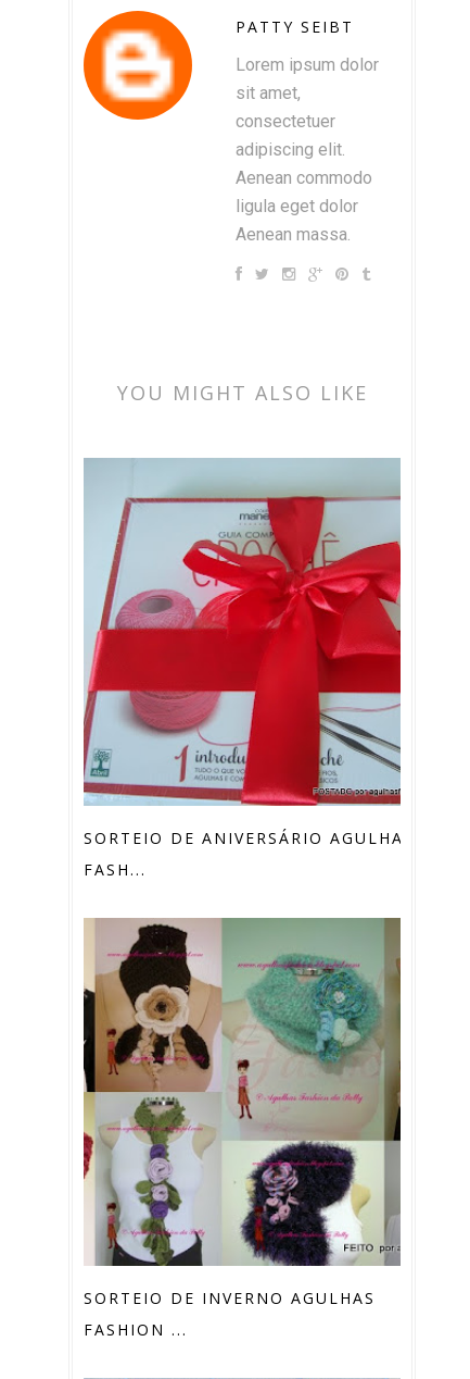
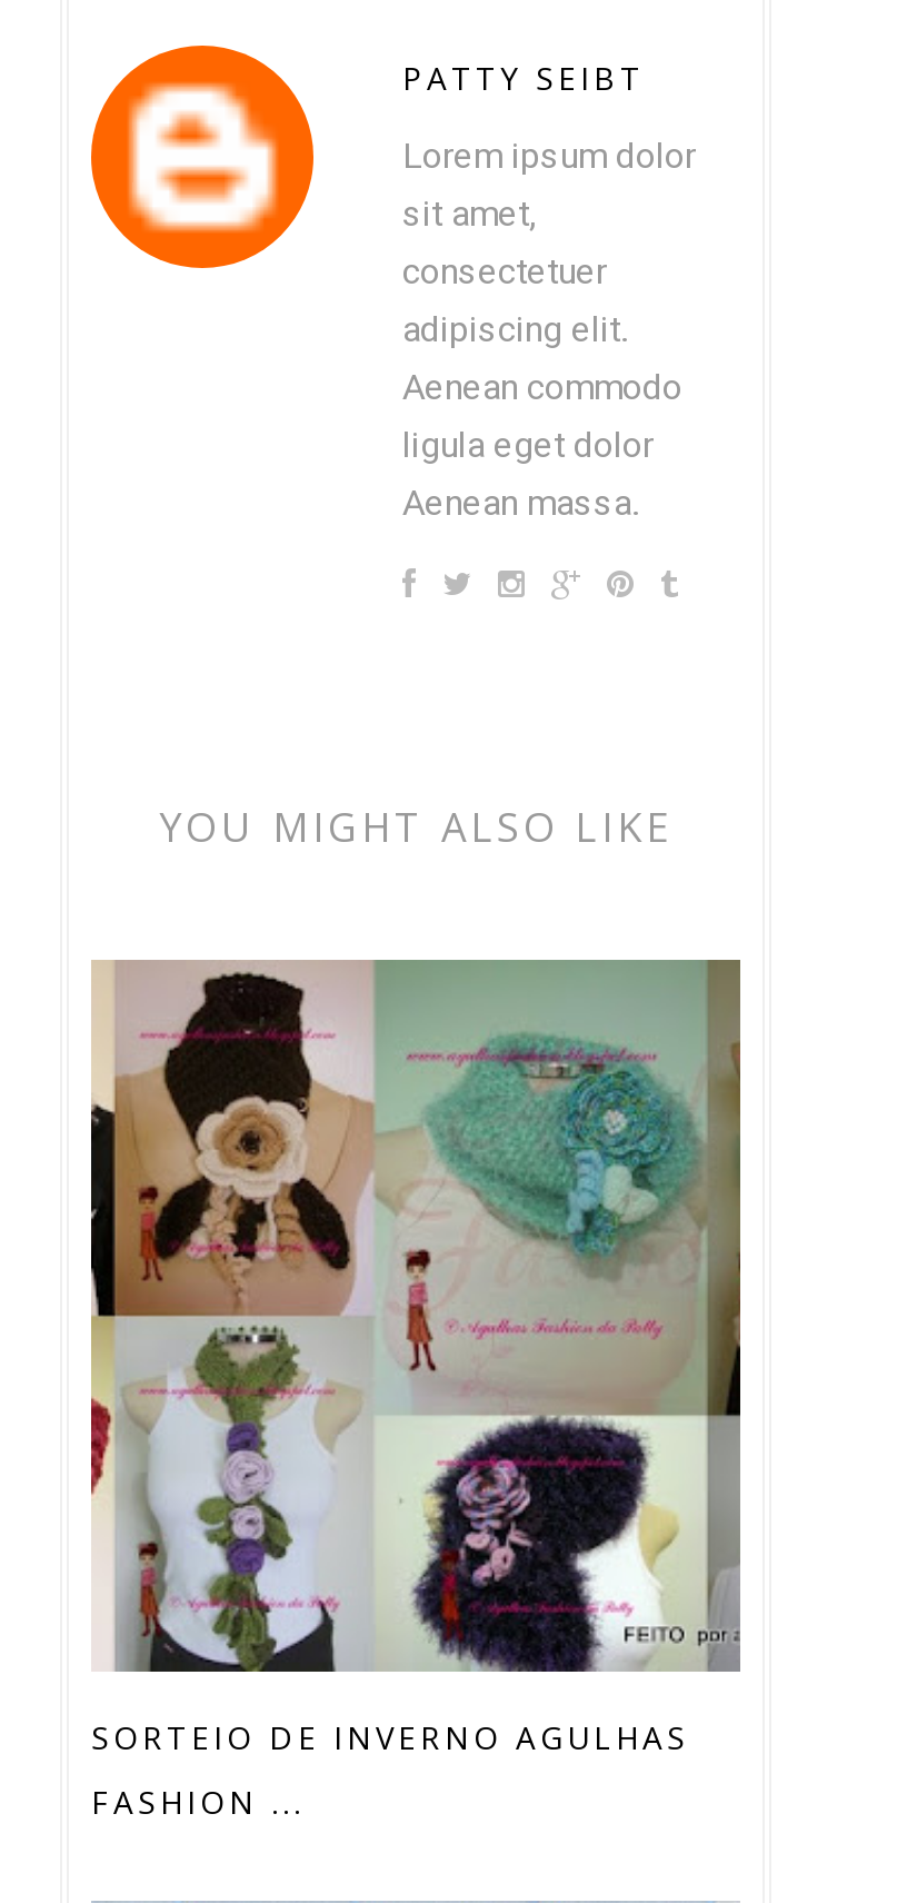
- [image]
- SORTEIO DE ANIVERSÁRIO AGULHAS
- FASH...
